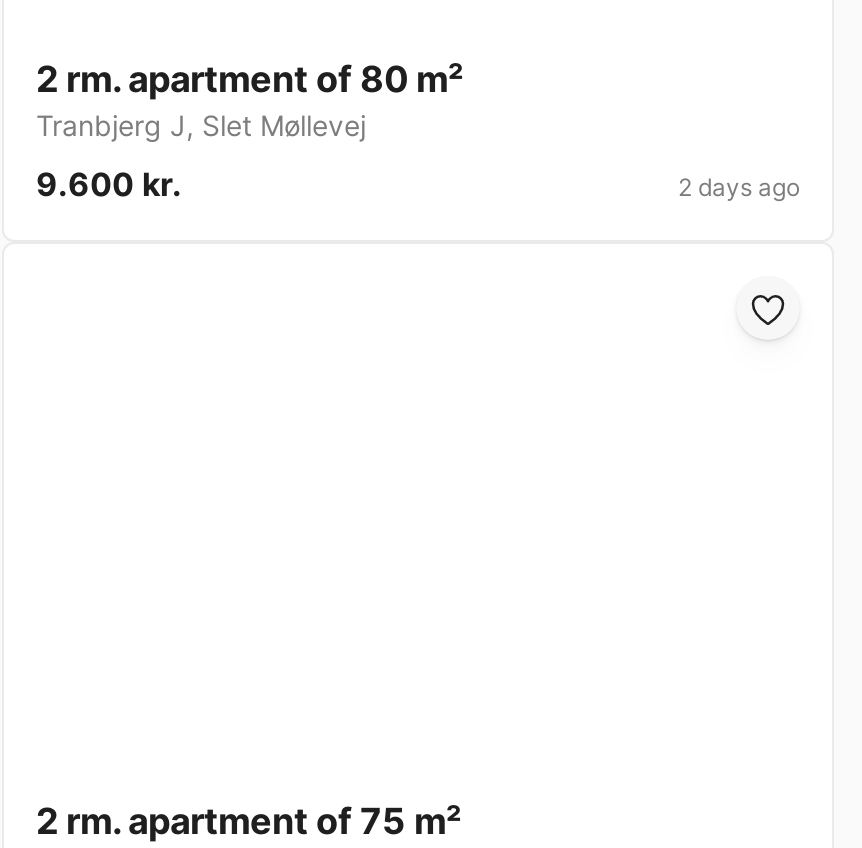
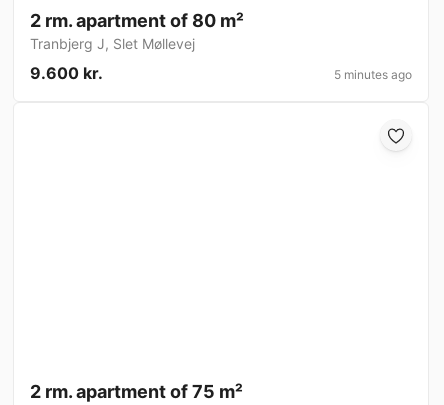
- 2 days ago
+ 5 minutes ago
